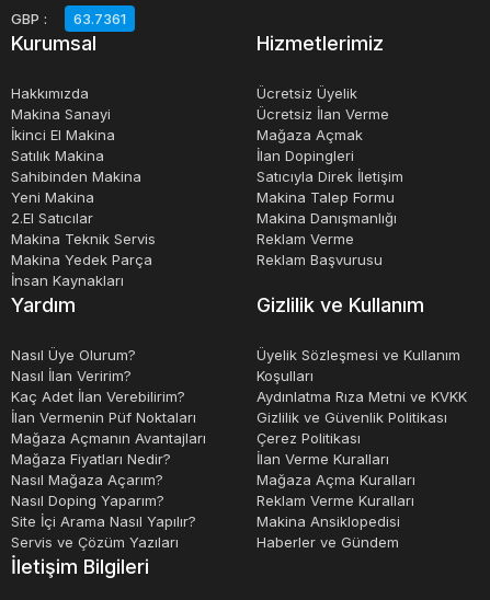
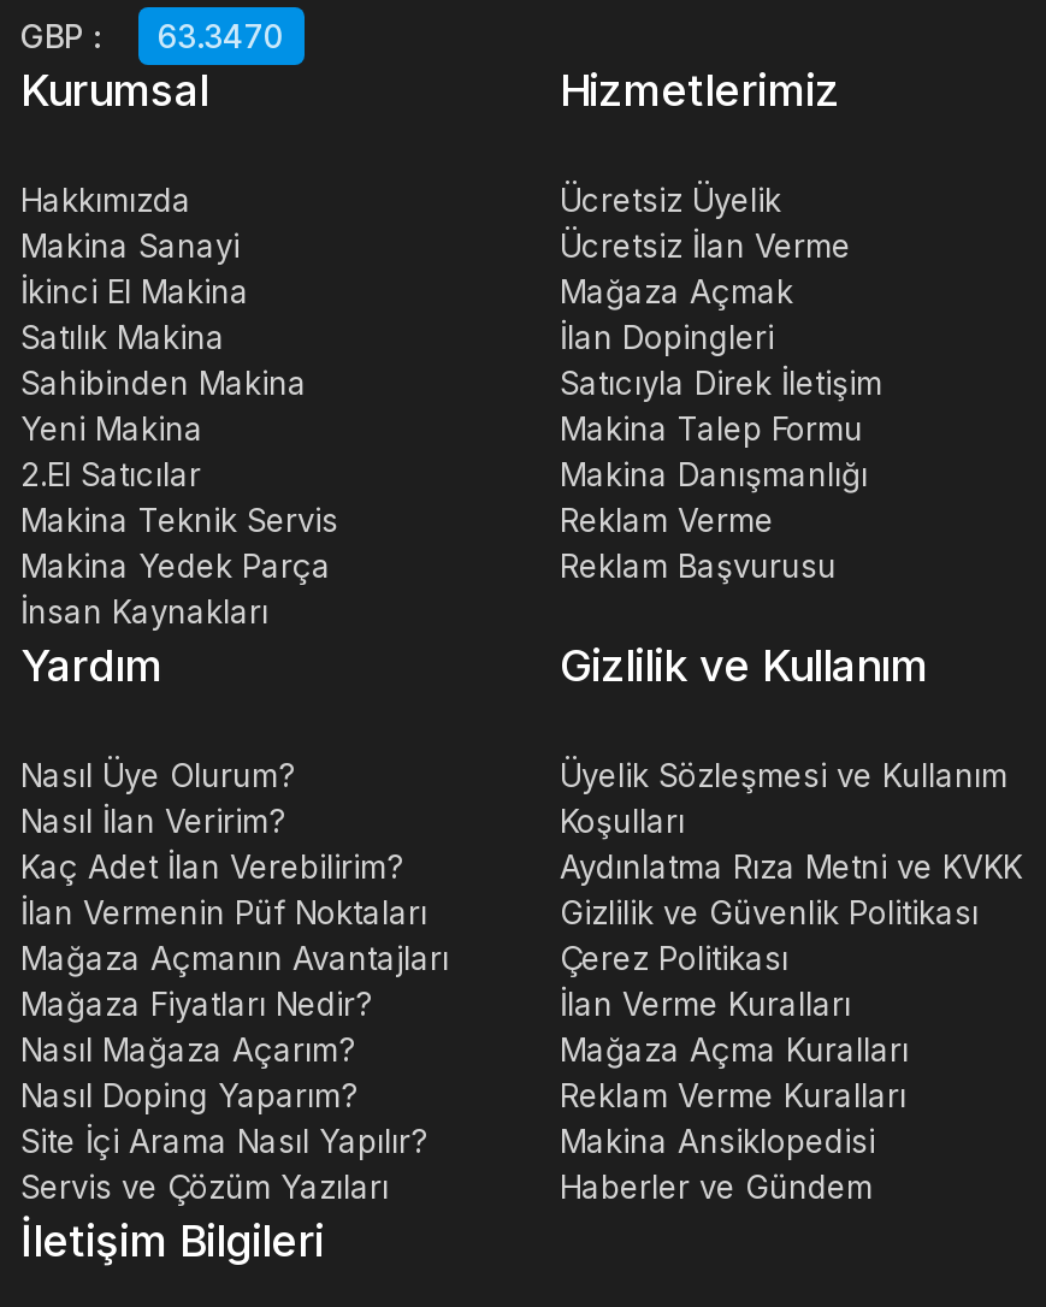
- GBP : 63.7361
+ GBP : 63.3470
